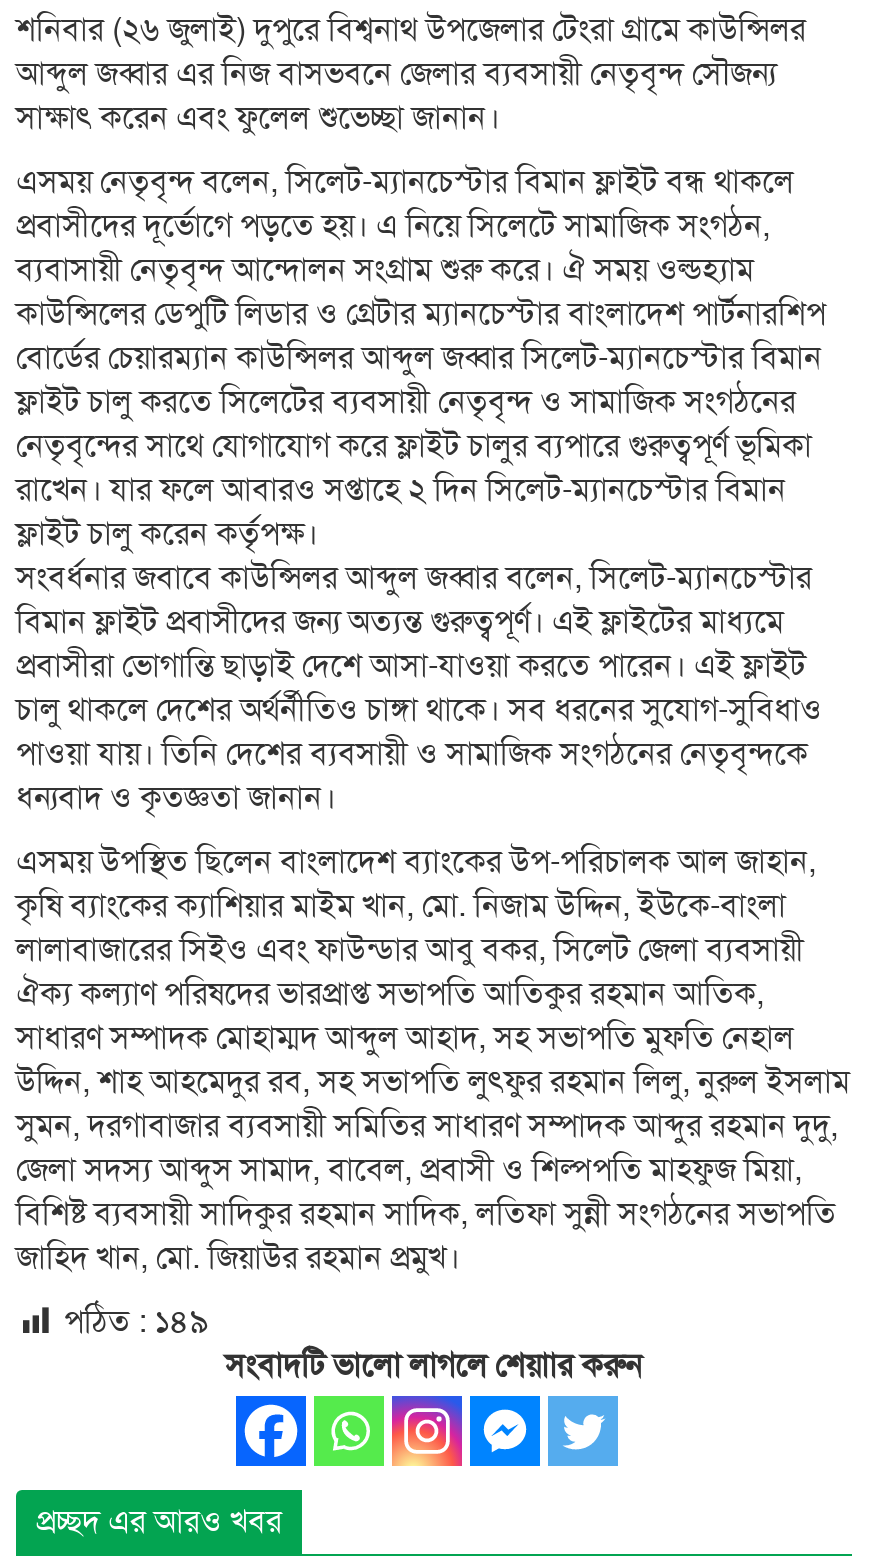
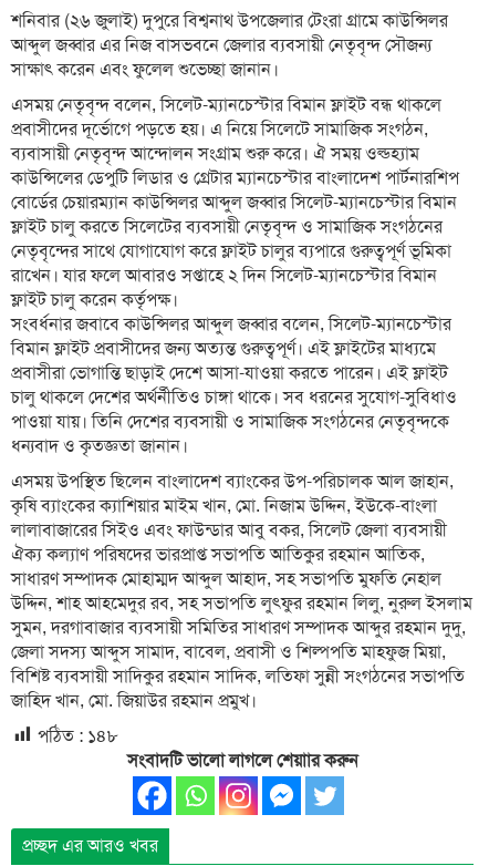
- পঠিত : ১৪৯
+ পঠিত : ১৪৮
